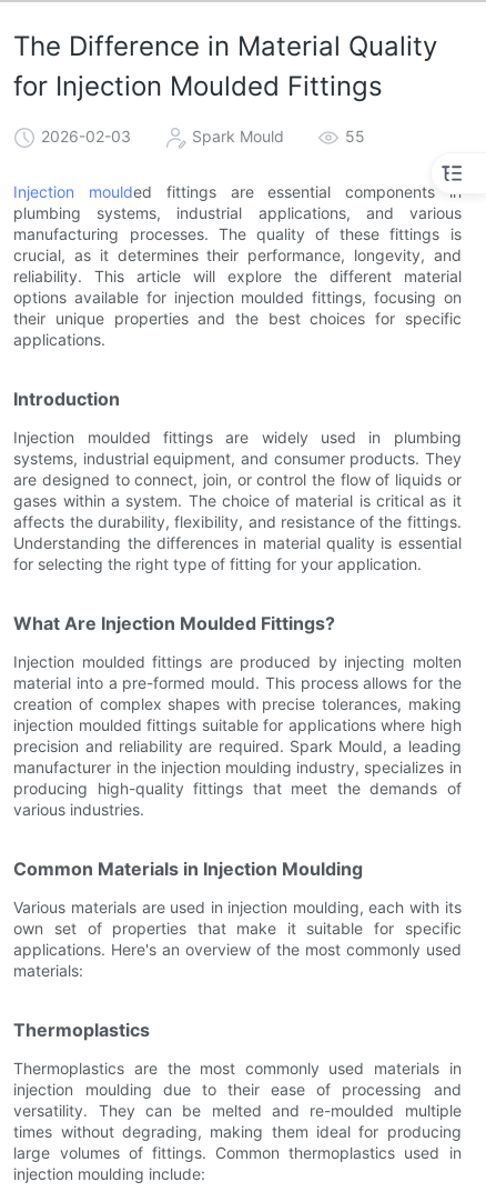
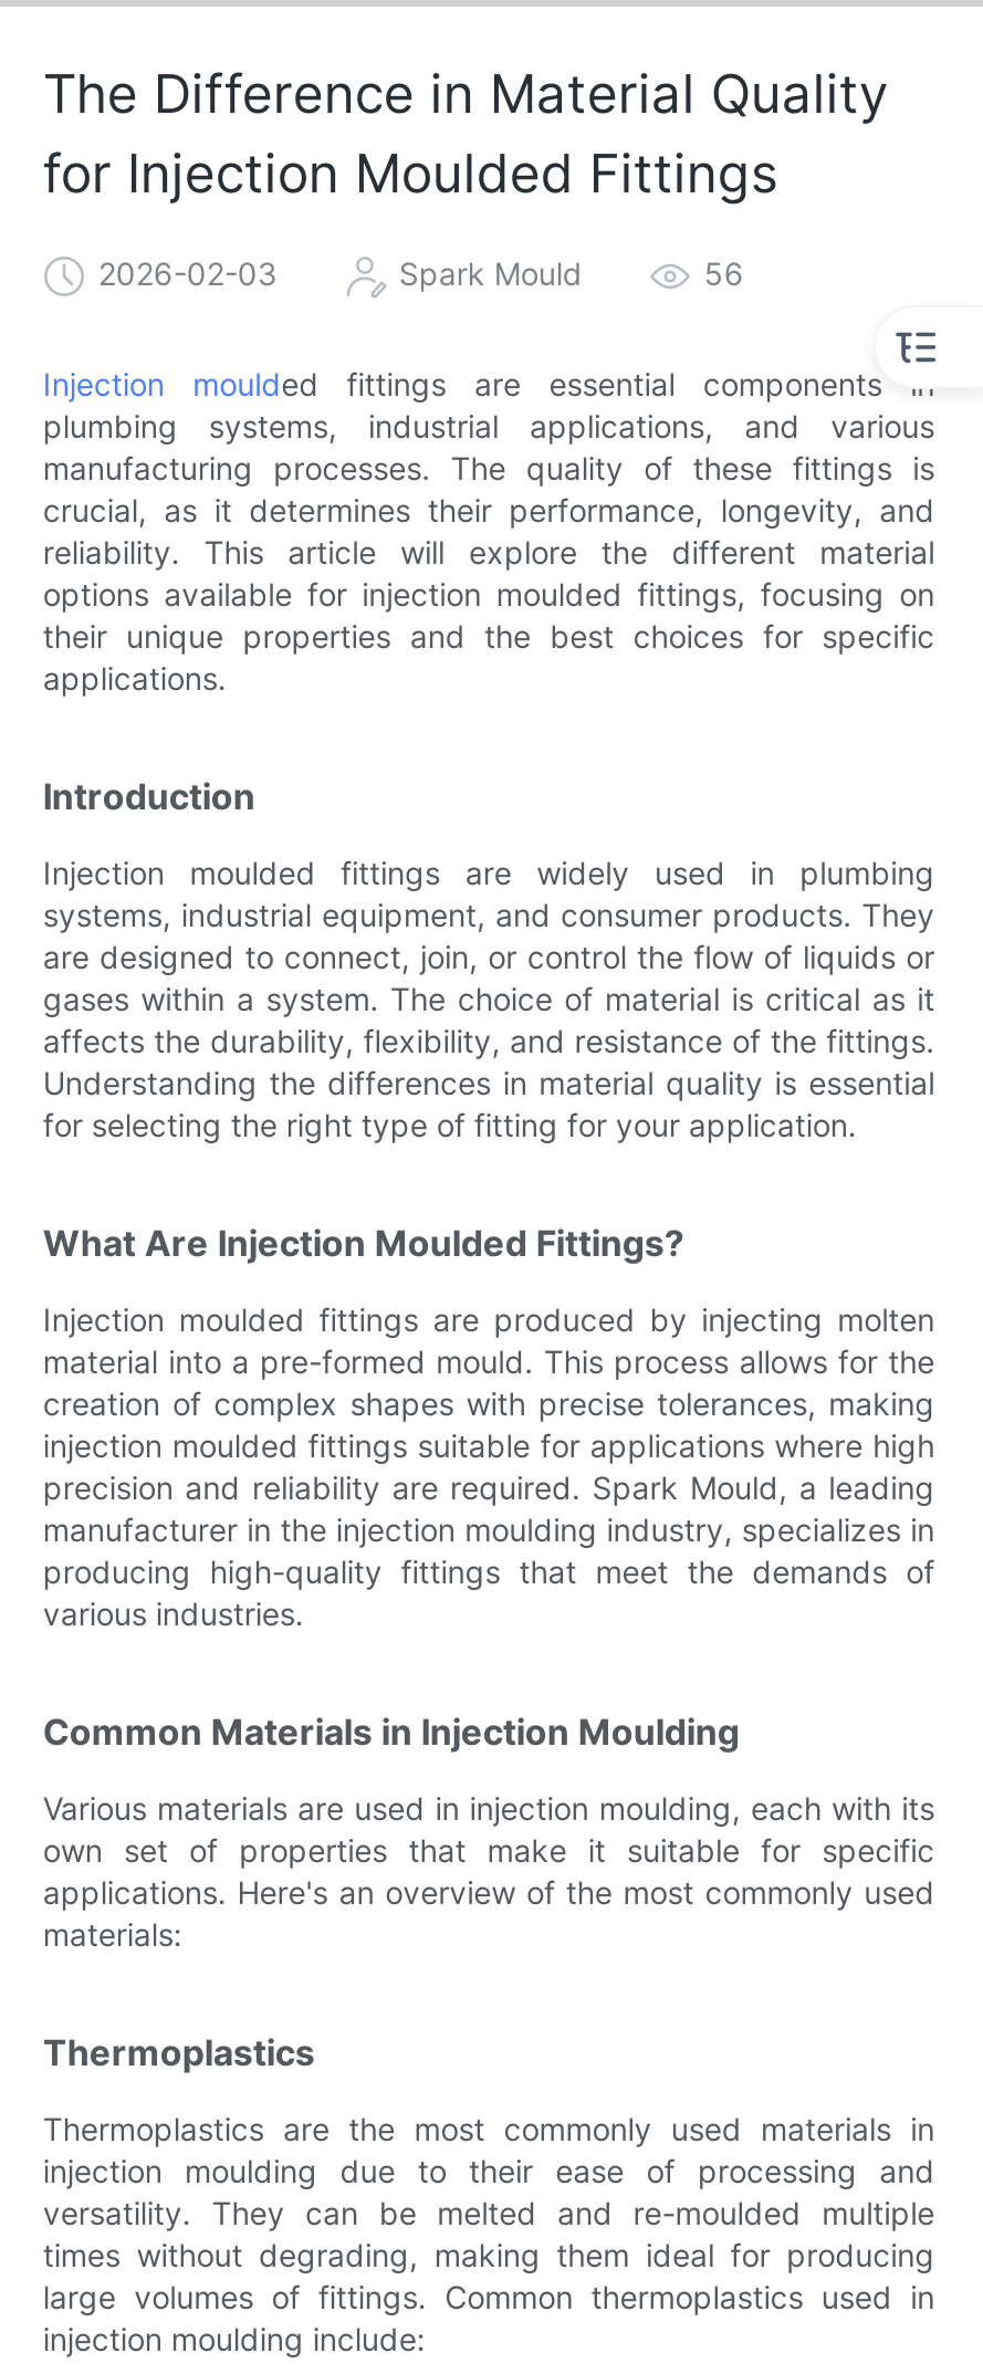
- 55
+ 56
